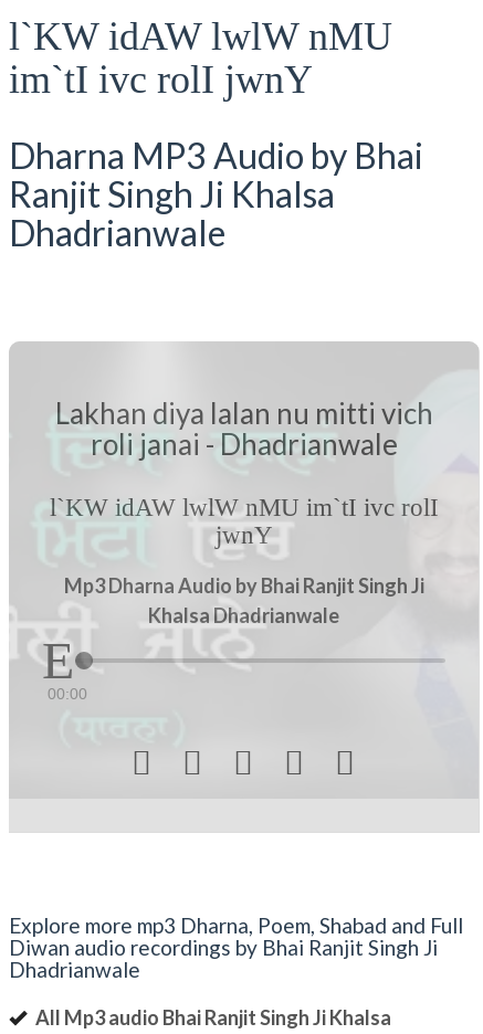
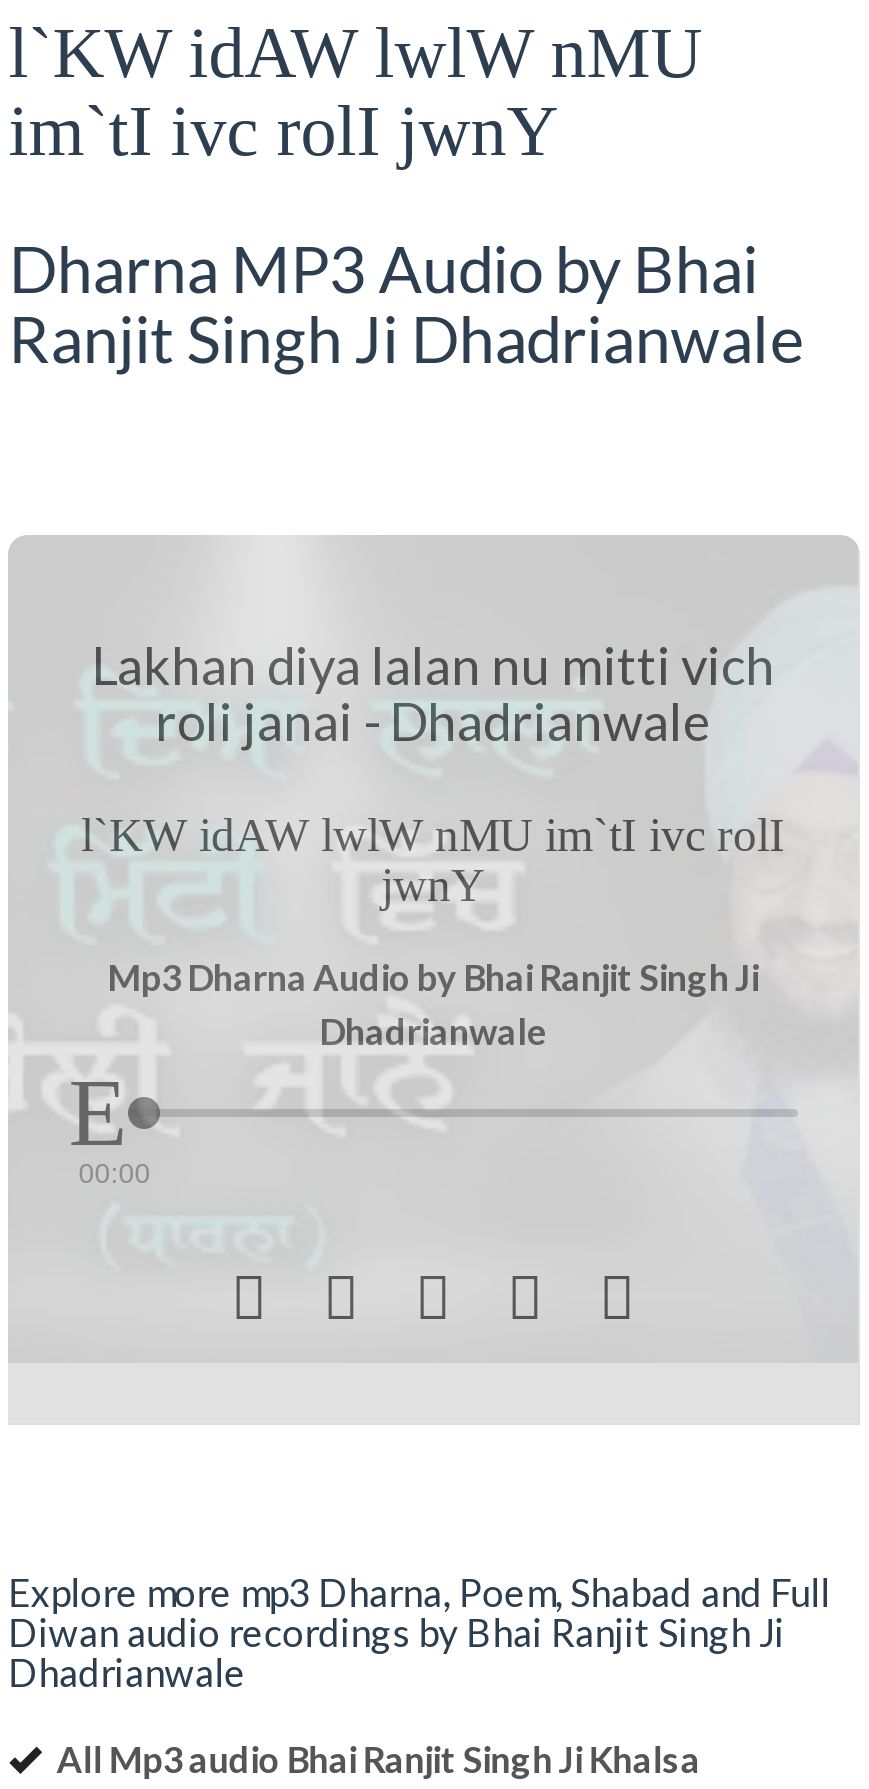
- Ranjit Singh Ji Khalsa
- Dhadrianwale
+ Ranjit Singh Ji Dhadrianwale

- Khalsa Dhadrianwale
+ Dhadrianwale
